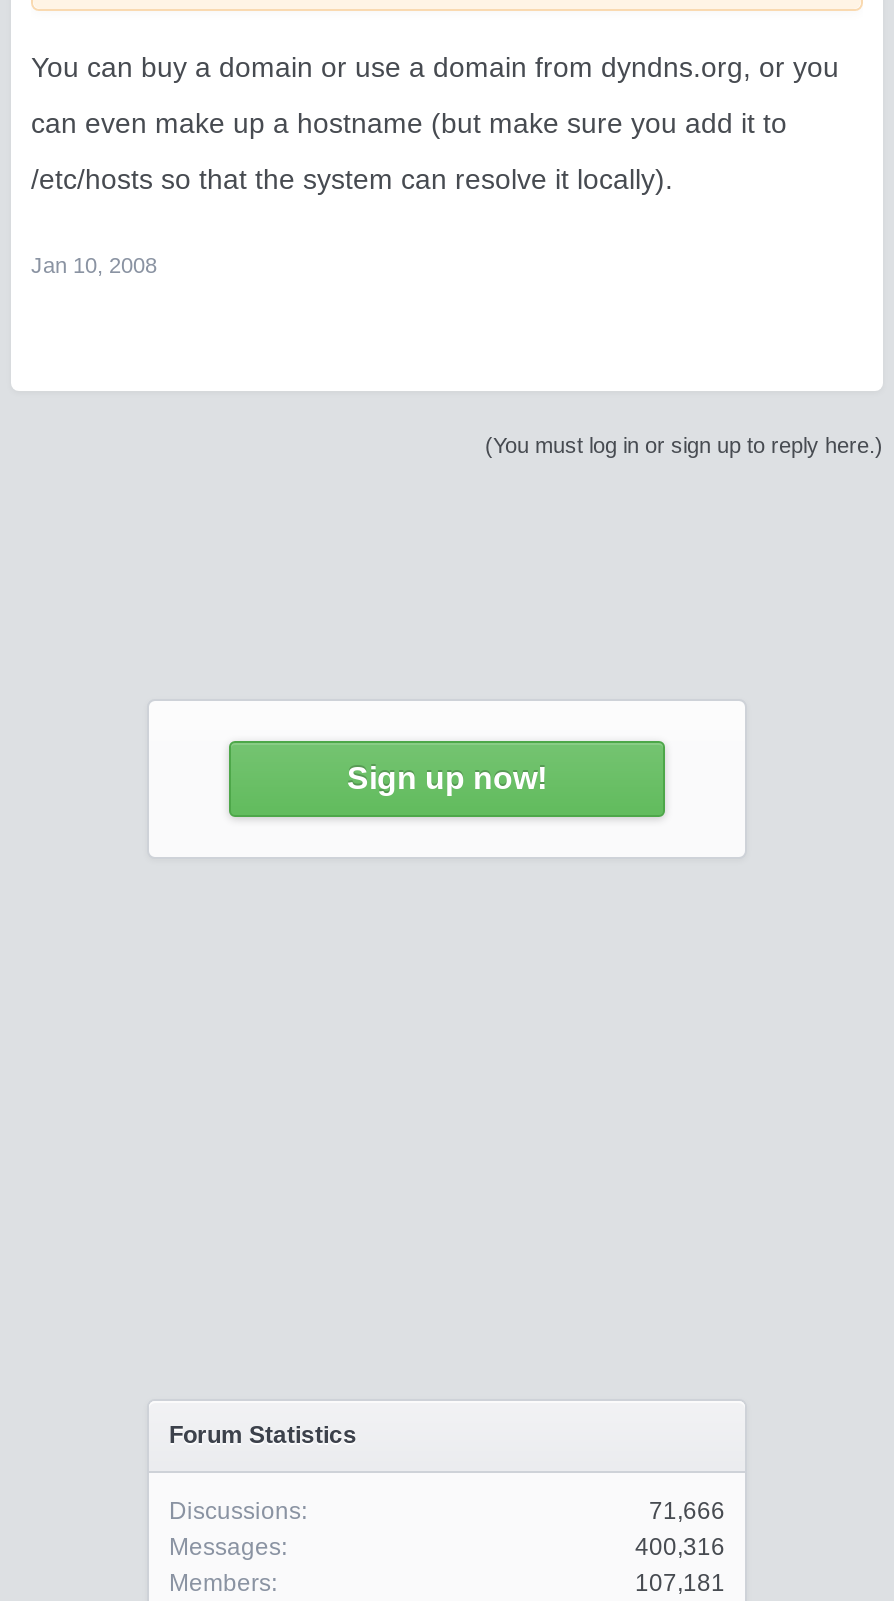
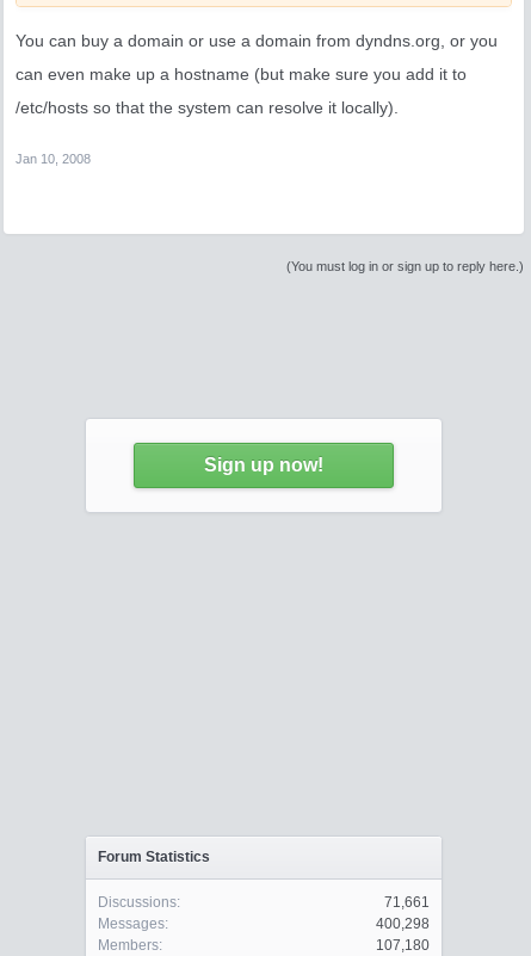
- 71,666
+ 71,661

- 400,316
+ 400,298

- 107,181
+ 107,180
